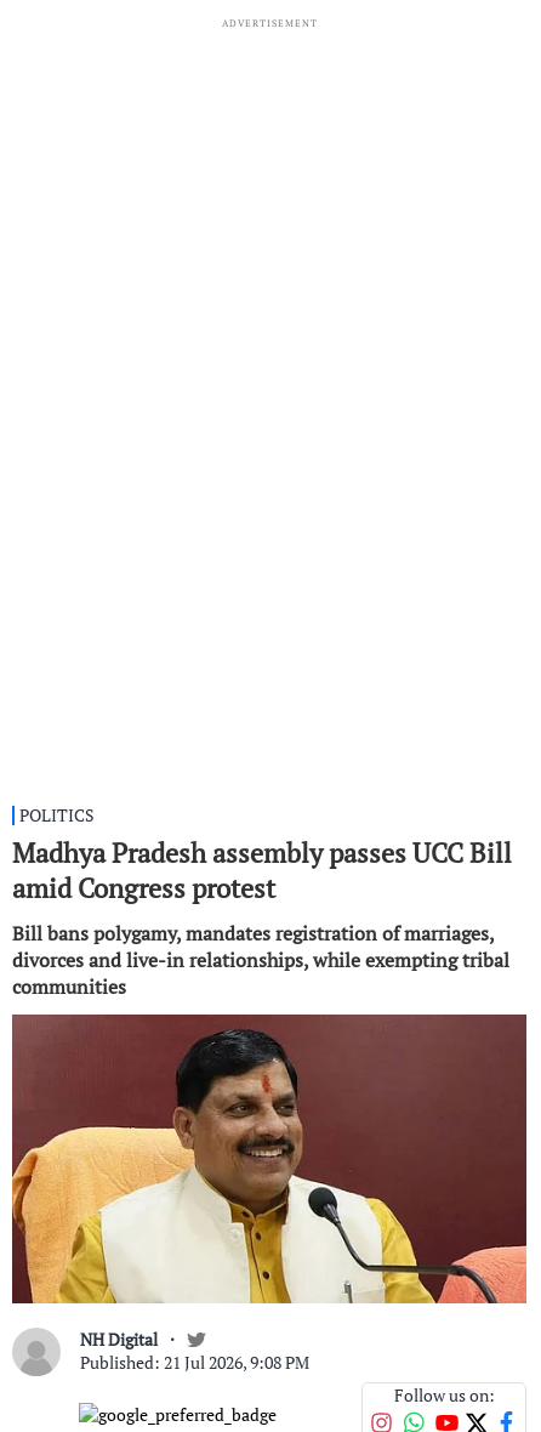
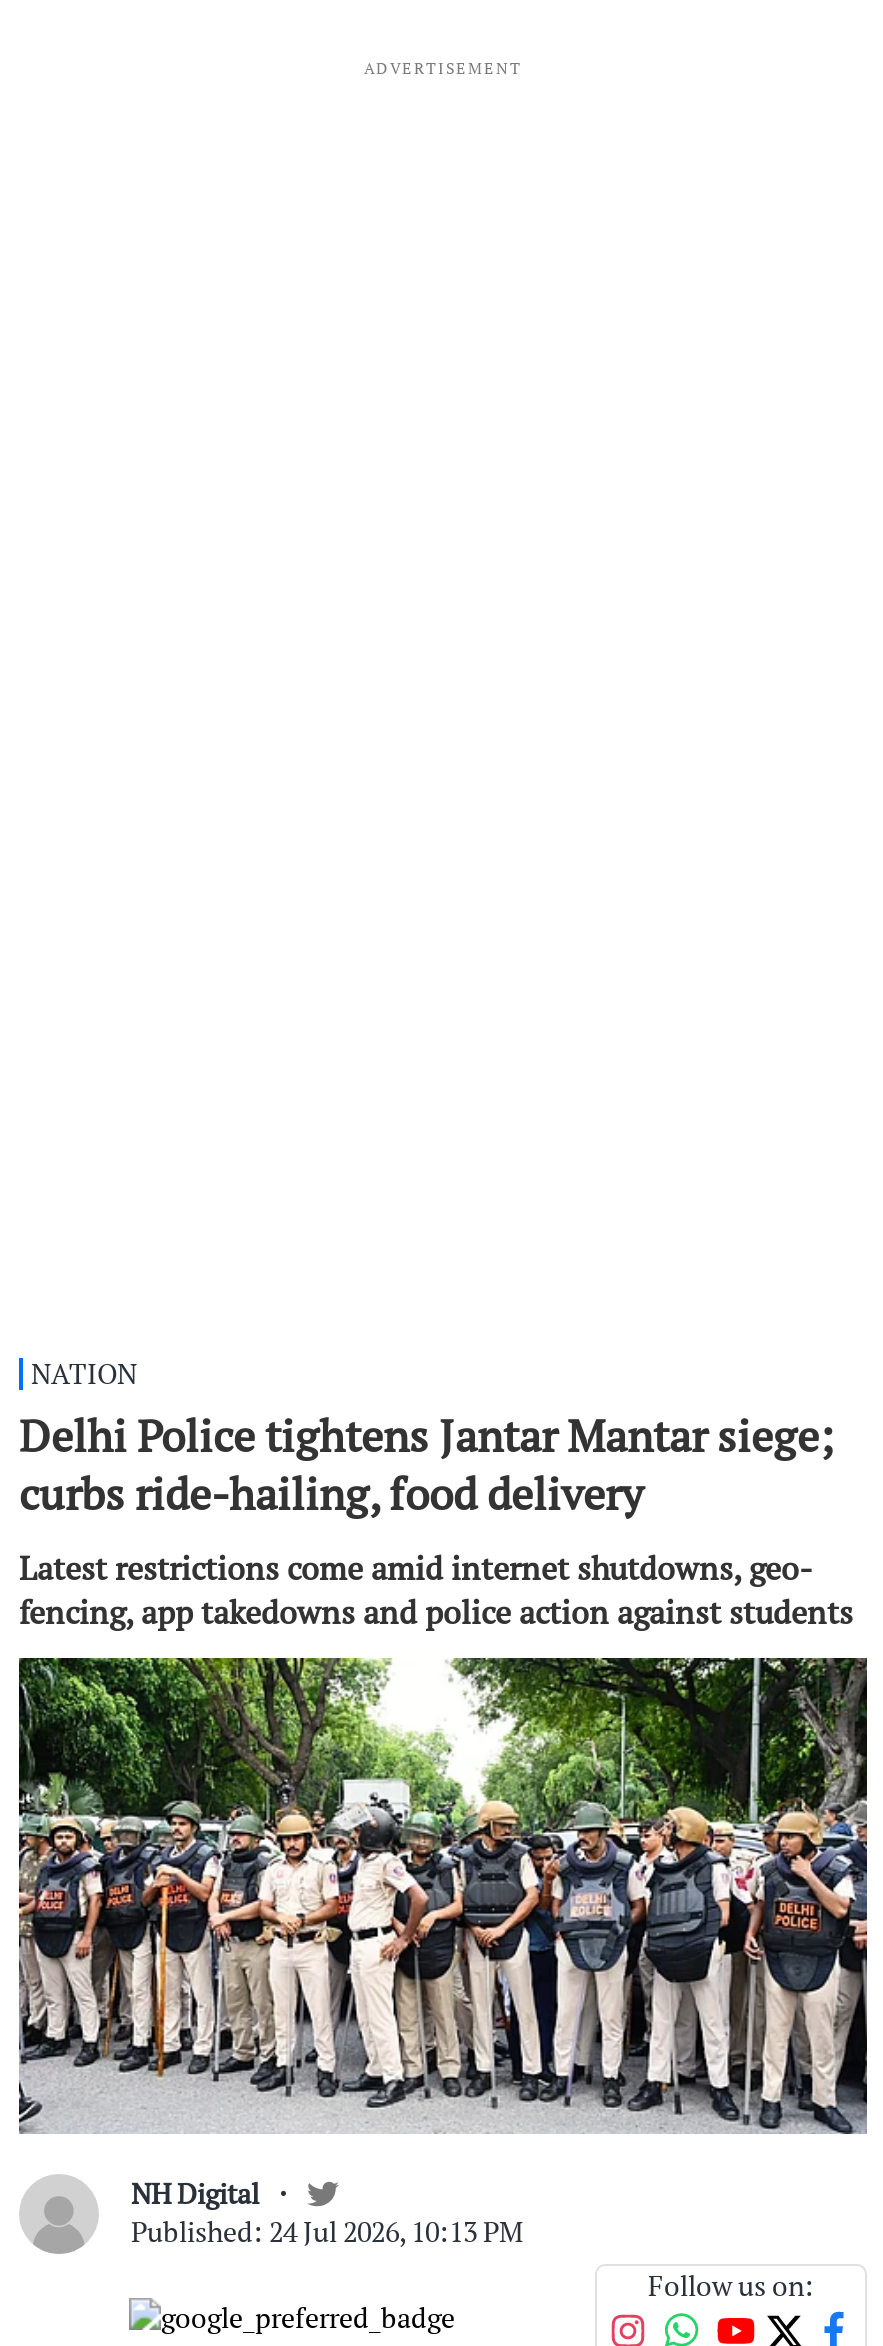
- POLITICS
- Madhya Pradesh assembly passes UCC Bill
- amid Congress protest
- Bill bans polygamy, mandates registration of marriages,
- divorces and live-in relationships, while exempting tribal
- communities
+ NATION
+ Delhi Police tightens Jantar Mantar siege;
+ curbs ride-hailing, food delivery
+ Latest restrictions come amid internet shutdowns, geo-
+ fencing, app takedowns and police action against students

- [image]
- Published: 21 Jul 2026, 9:08 PM
+ [image]
+ Published: 24 Jul 2026, 10:13 PM
